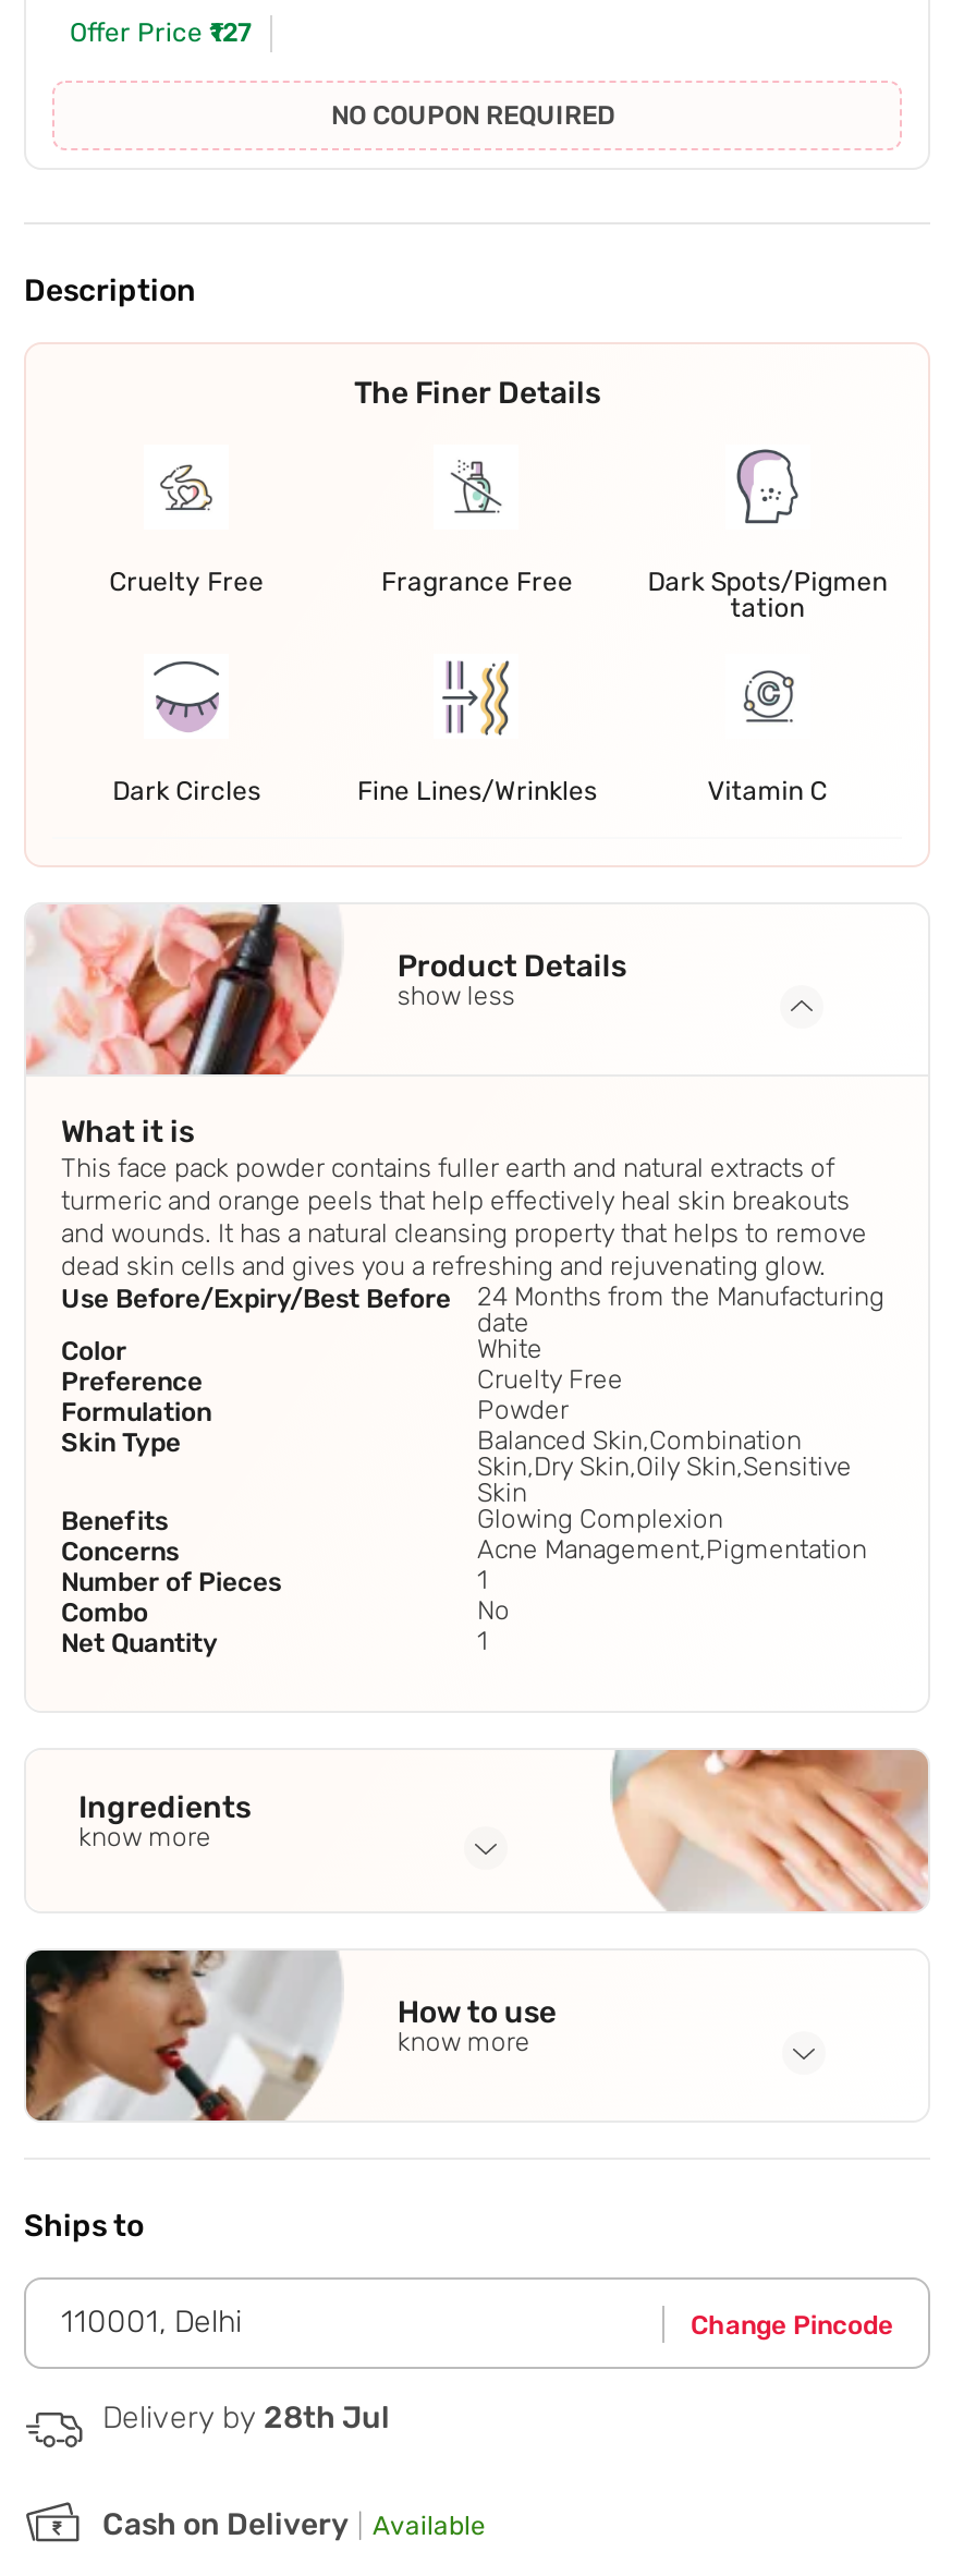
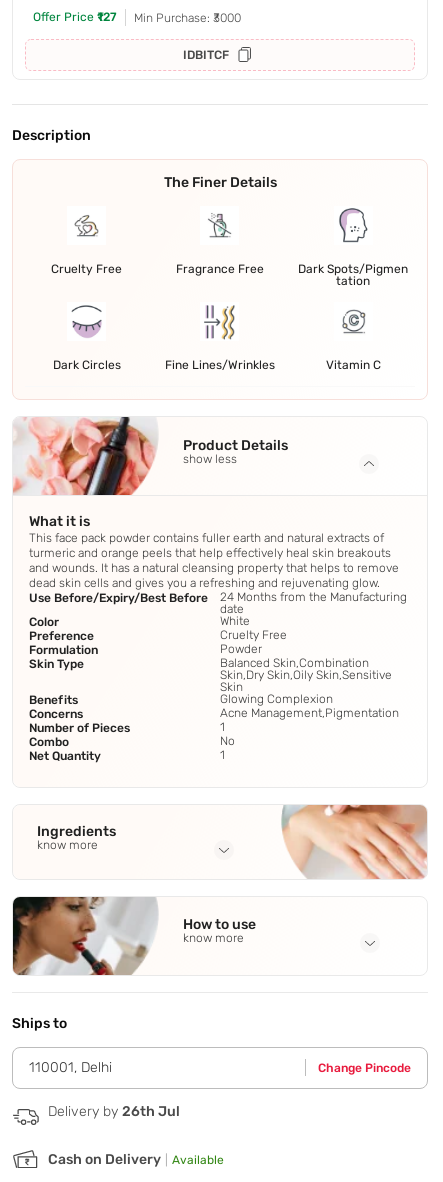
- NO COUPON REQUIRED
+ Min Purchase: ₹3000
+ IDBITCF

- Delivery by 28th Jul
+ Delivery by 26th Jul
